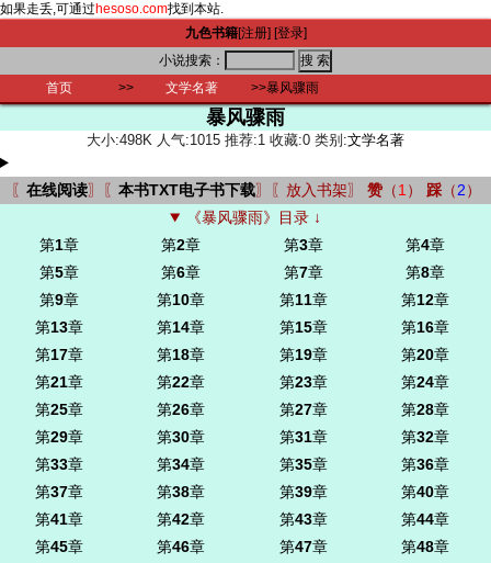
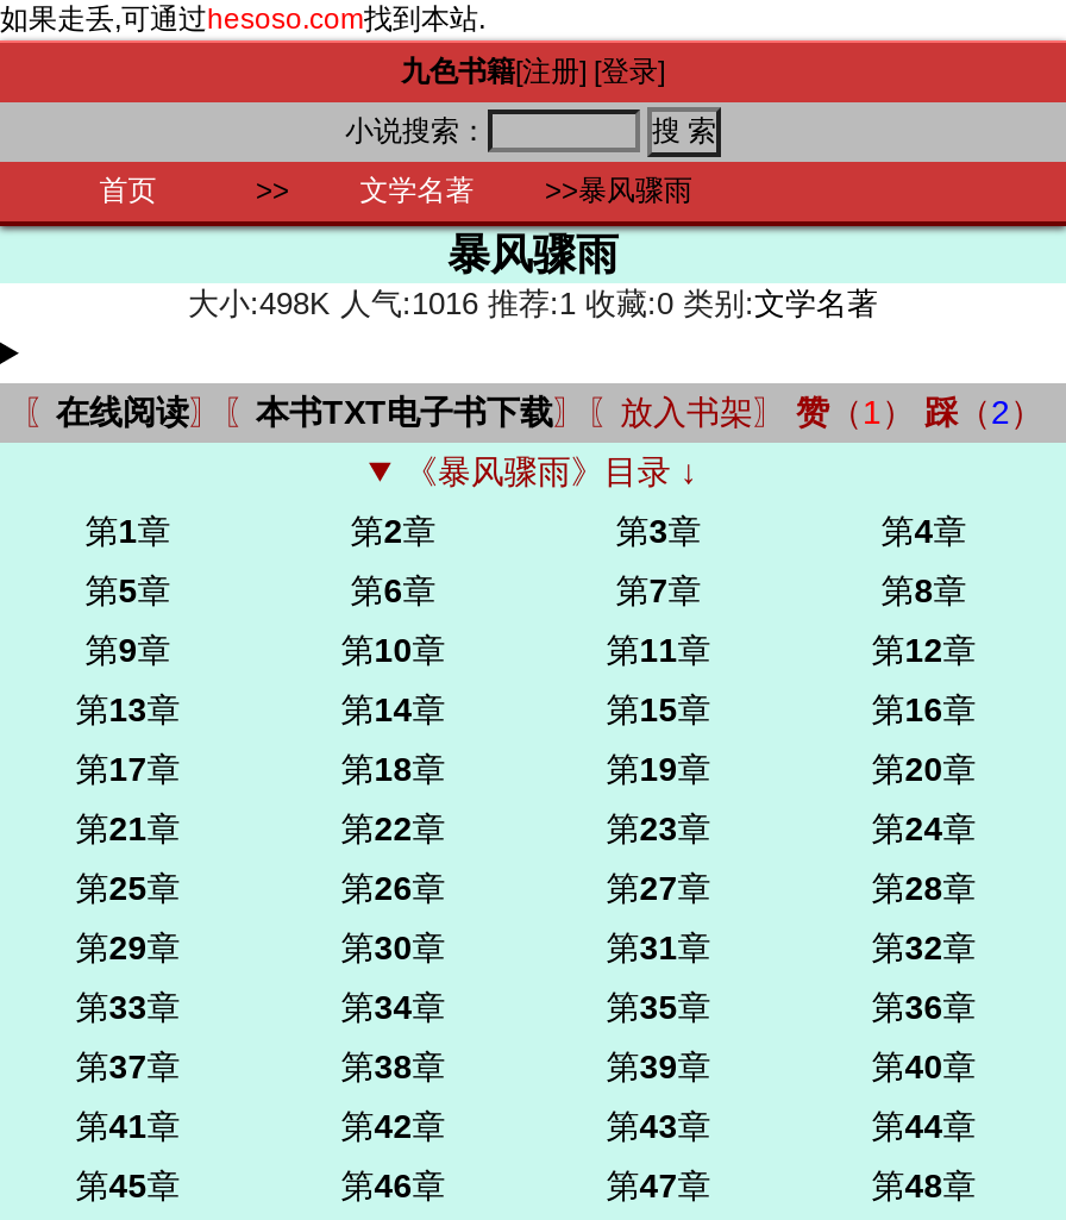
- 大小:498K 人气:1015 推荐:1 收藏:0 类别:文学名著
+ 大小:498K 人气:1016 推荐:1 收藏:0 类别:文学名著
